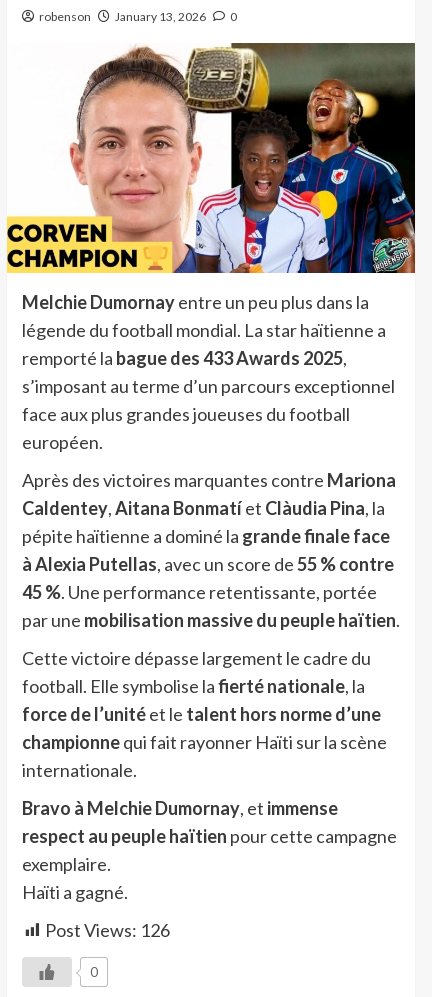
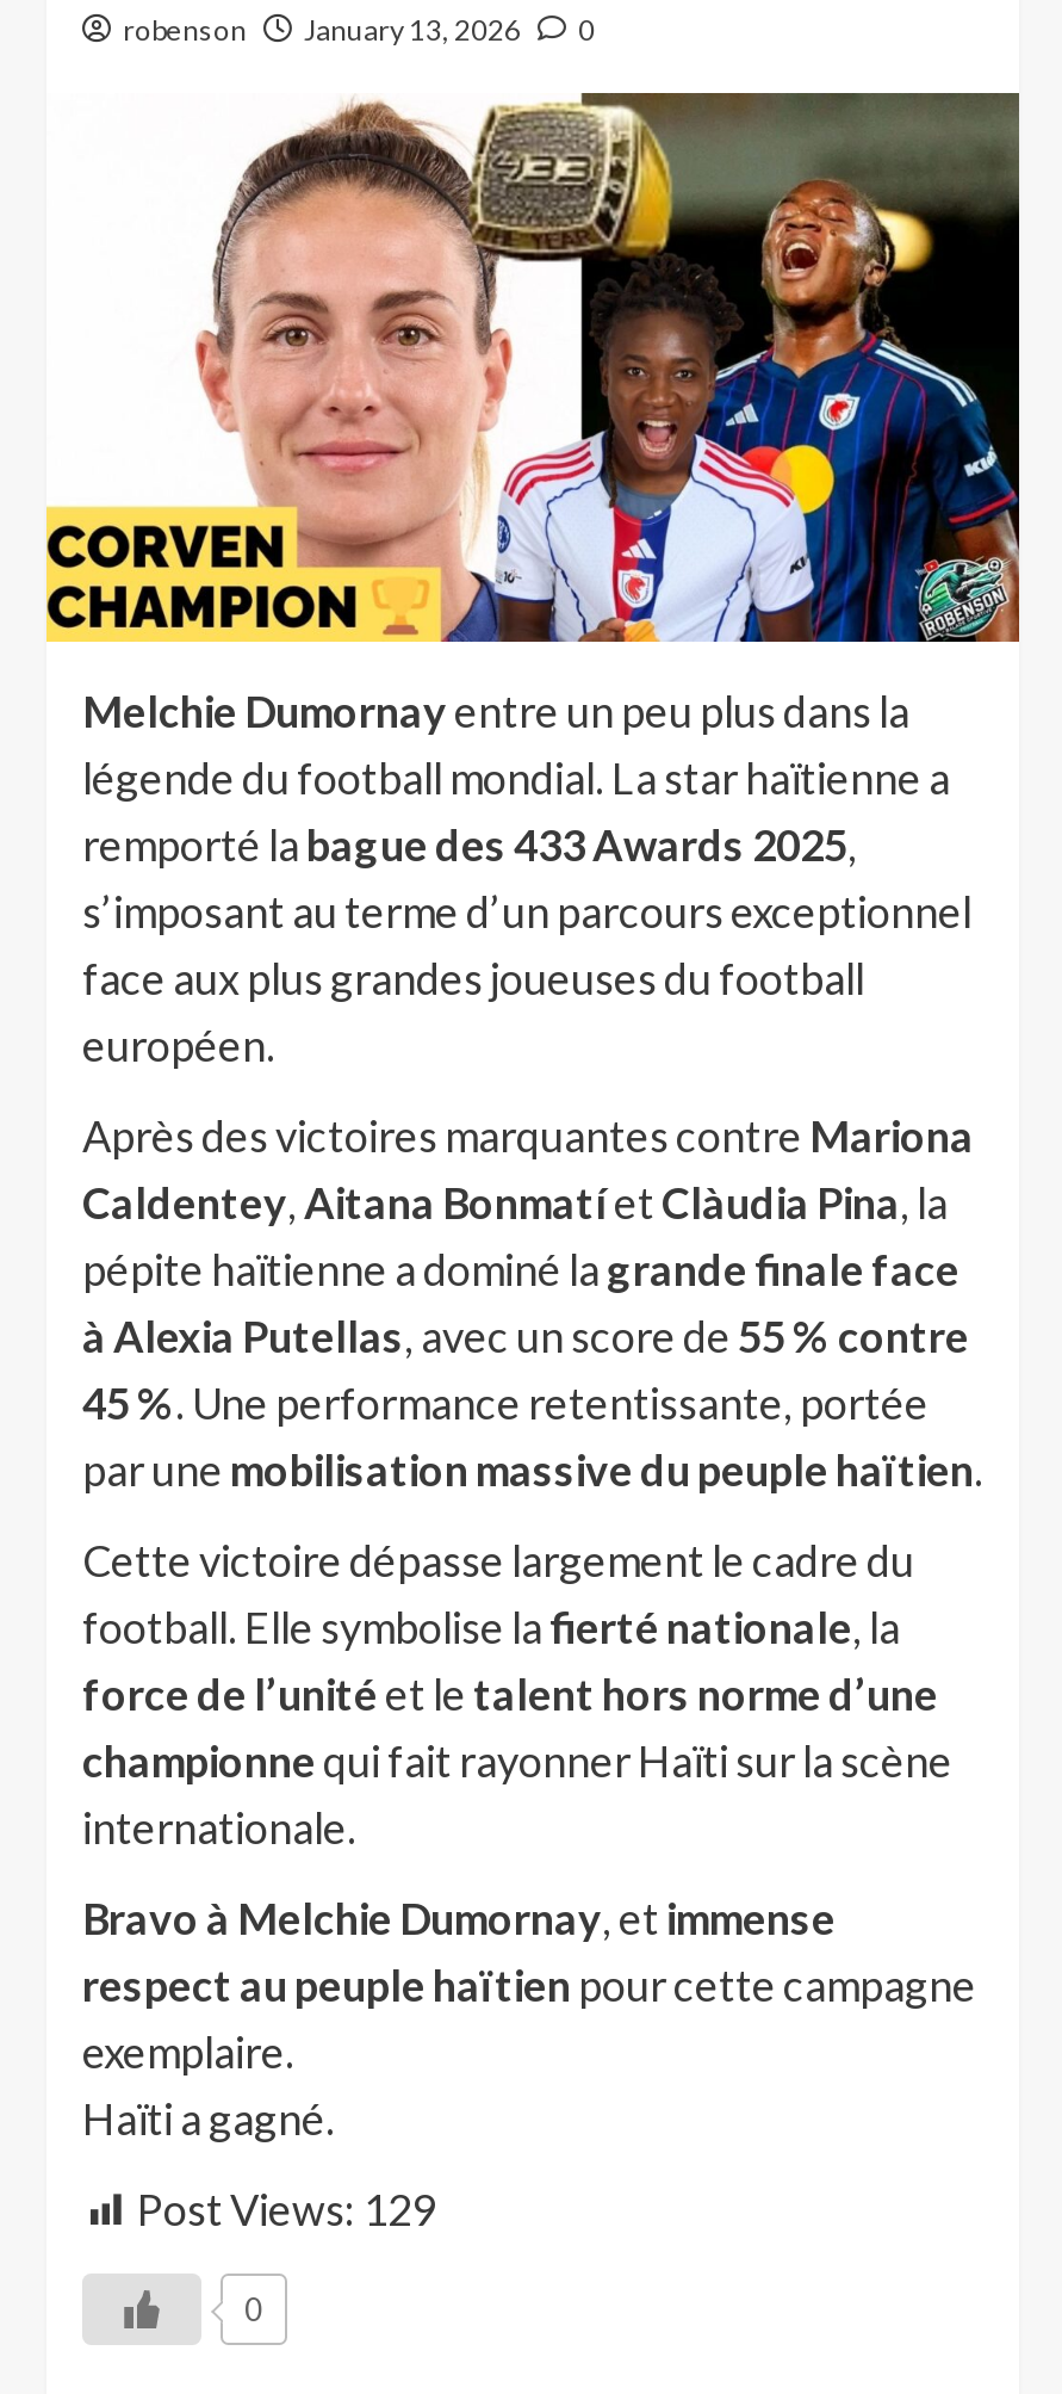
- Post Views: 126
+ Post Views: 129
